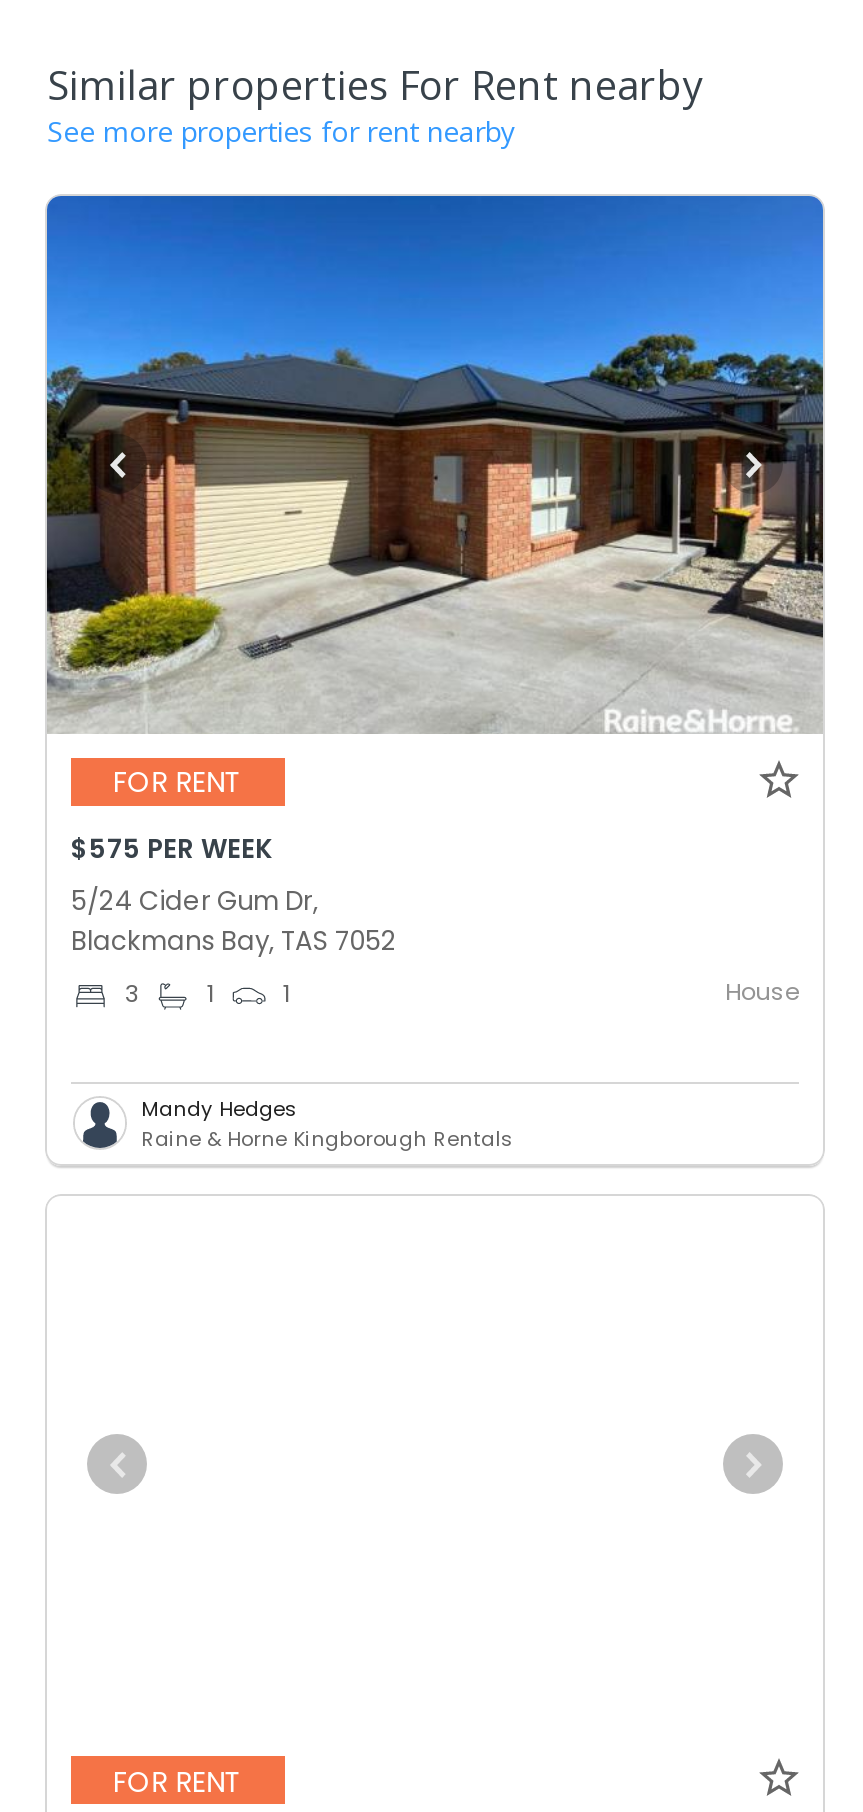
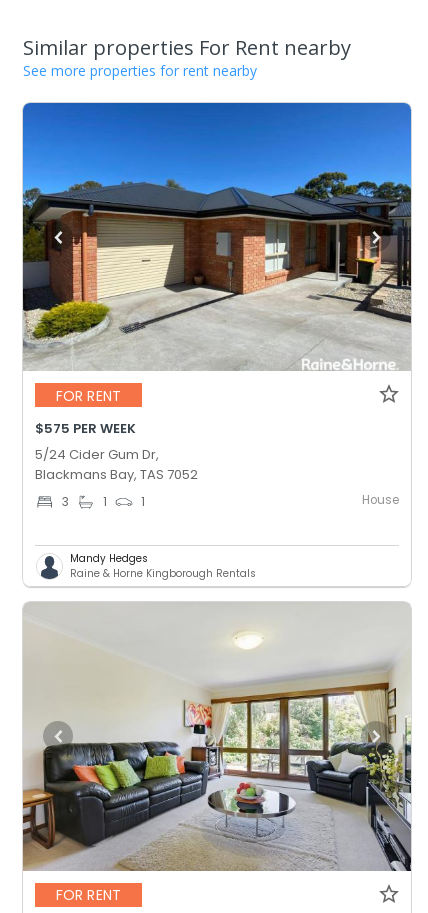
+ [image]
